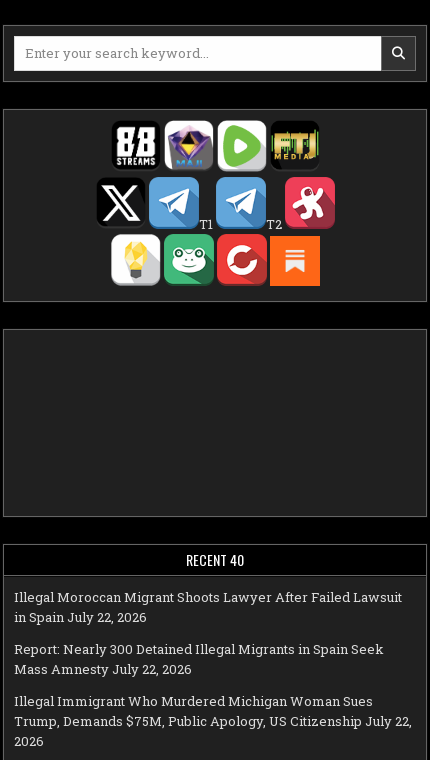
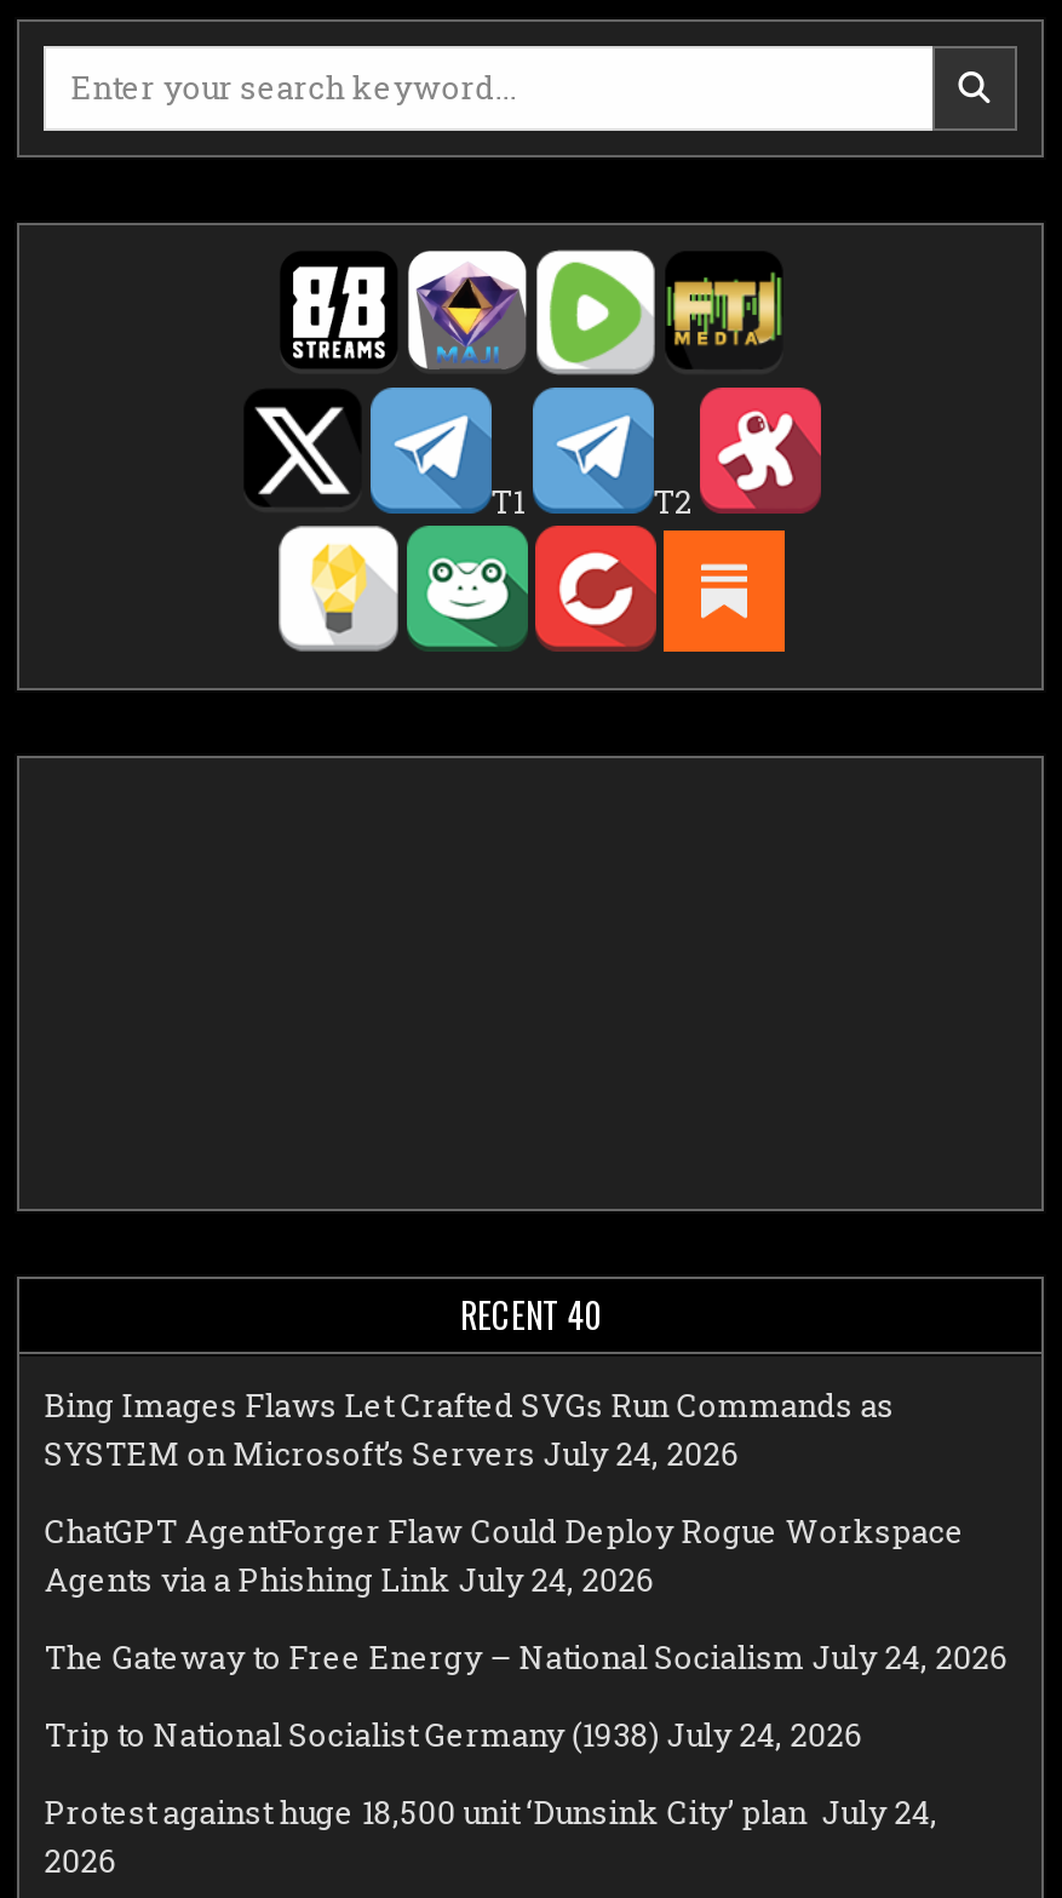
- Illegal Moroccan Migrant Shoots Lawyer After Failed Lawsuit
- in Spain July 22, 2026
- Report: Nearly 300 Detained Illegal Migrants in Spain Seek
- Mass Amnesty July 22, 2026
- Illegal Immigrant Who Murdered Michigan Woman Sues
- Trump, Demands $75M, Public Apology, US Citizenship July 22,
+ Bing Images Flaws Let Crafted SVGs Run Commands as
+ SYSTEM on Microsoft’s Servers July 24, 2026
+ ChatGPT AgentForger Flaw Could Deploy Rogue Workspace
+ Agents via a Phishing Link July 24, 2026
+ The Gateway to Free Energy – National Socialism July 24, 2026
+ Trip to National Socialist Germany (1938) July 24, 2026
+ Protest against huge 18,500 unit ‘Dunsink City’ plan July 24,
